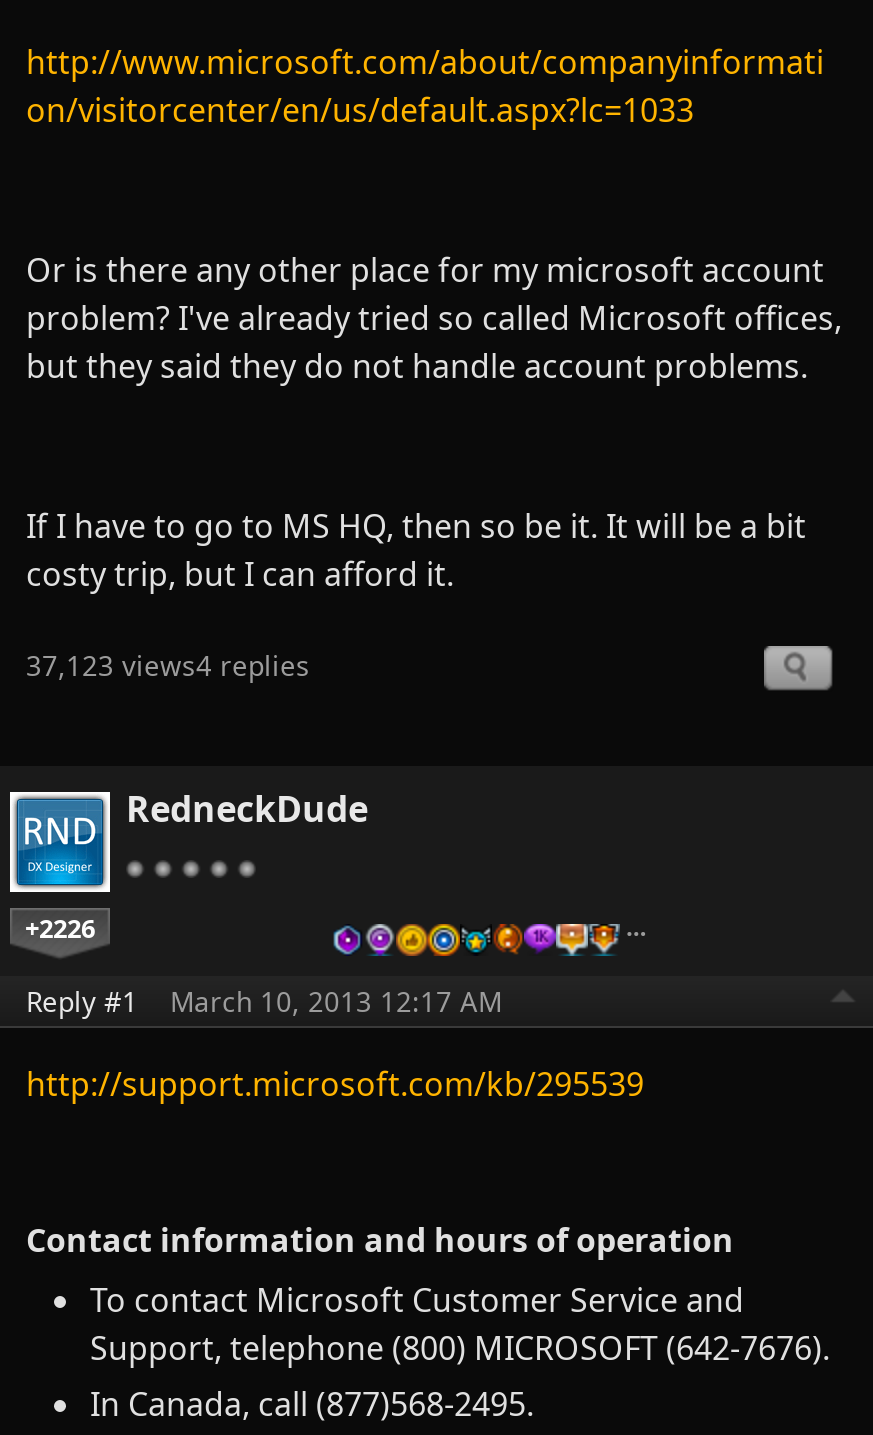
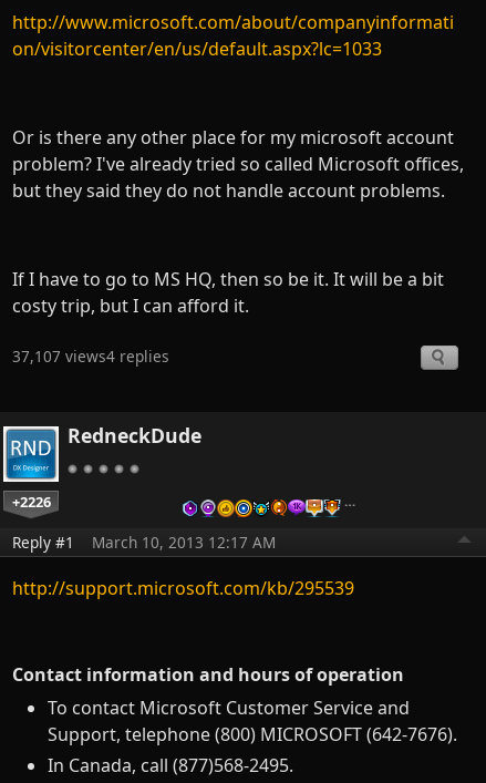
- 37,123 views4 replies
+ 37,107 views4 replies
